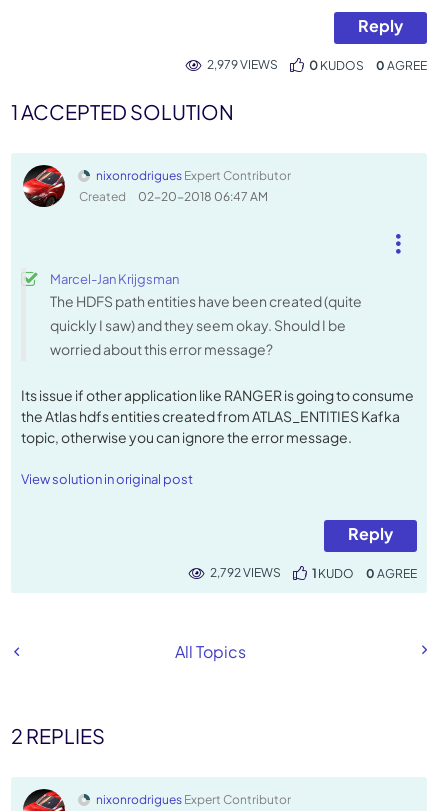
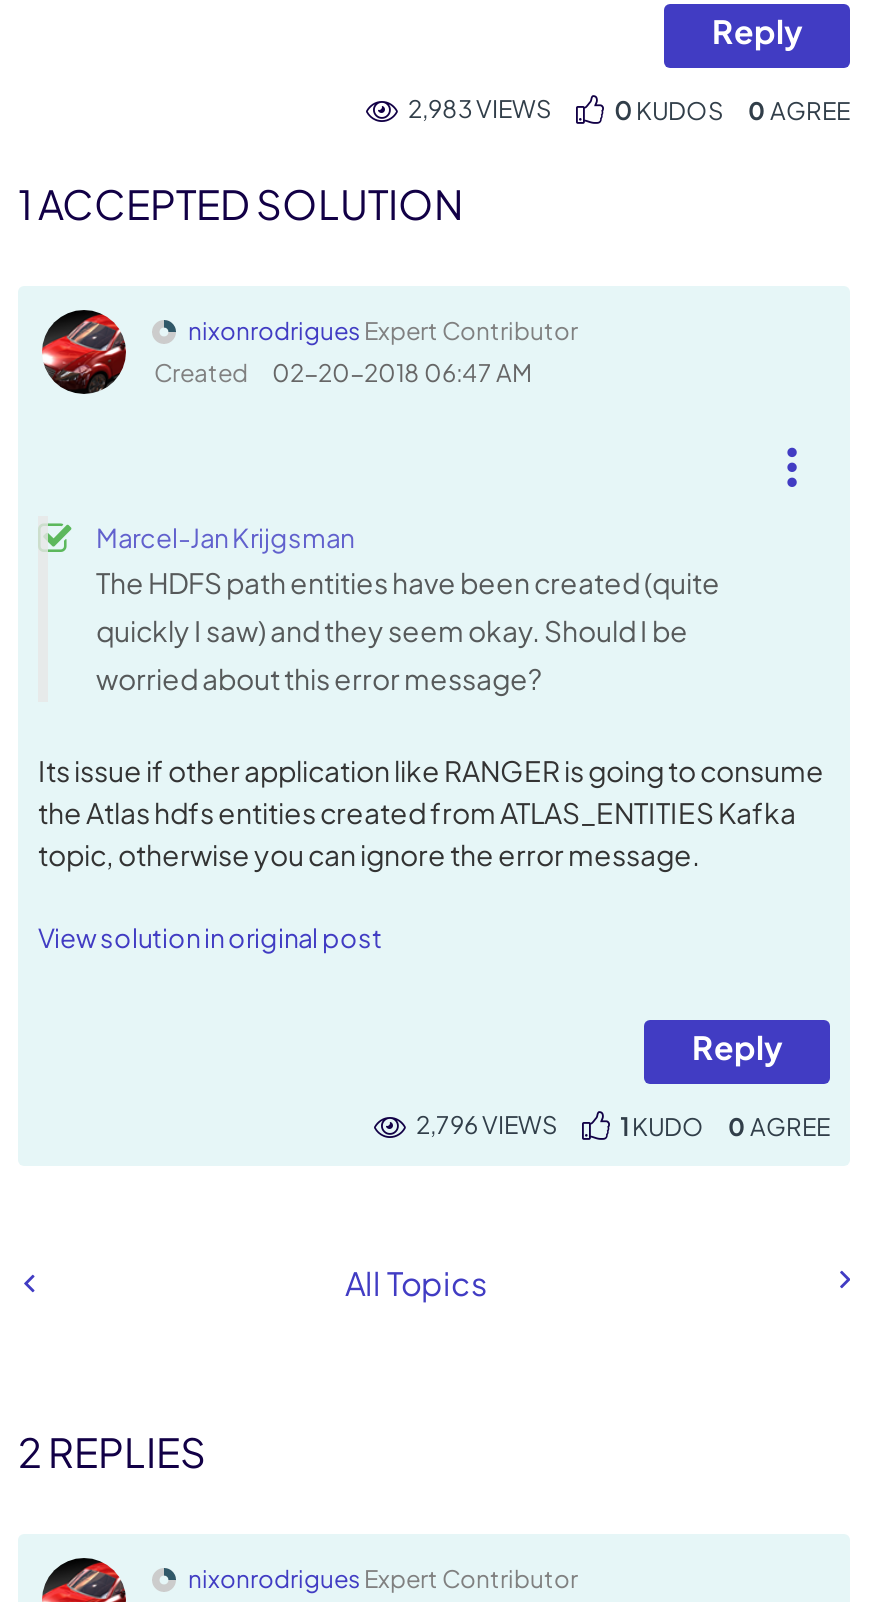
- 2,979 VIEWS
+ 2,983 VIEWS

- 2,792 VIEWS
+ 2,796 VIEWS
